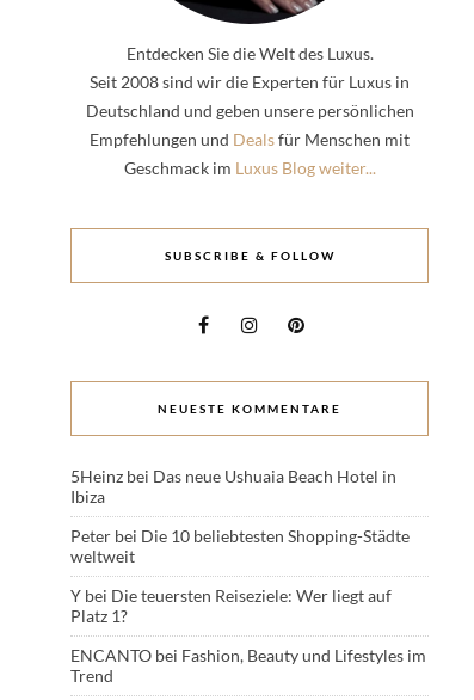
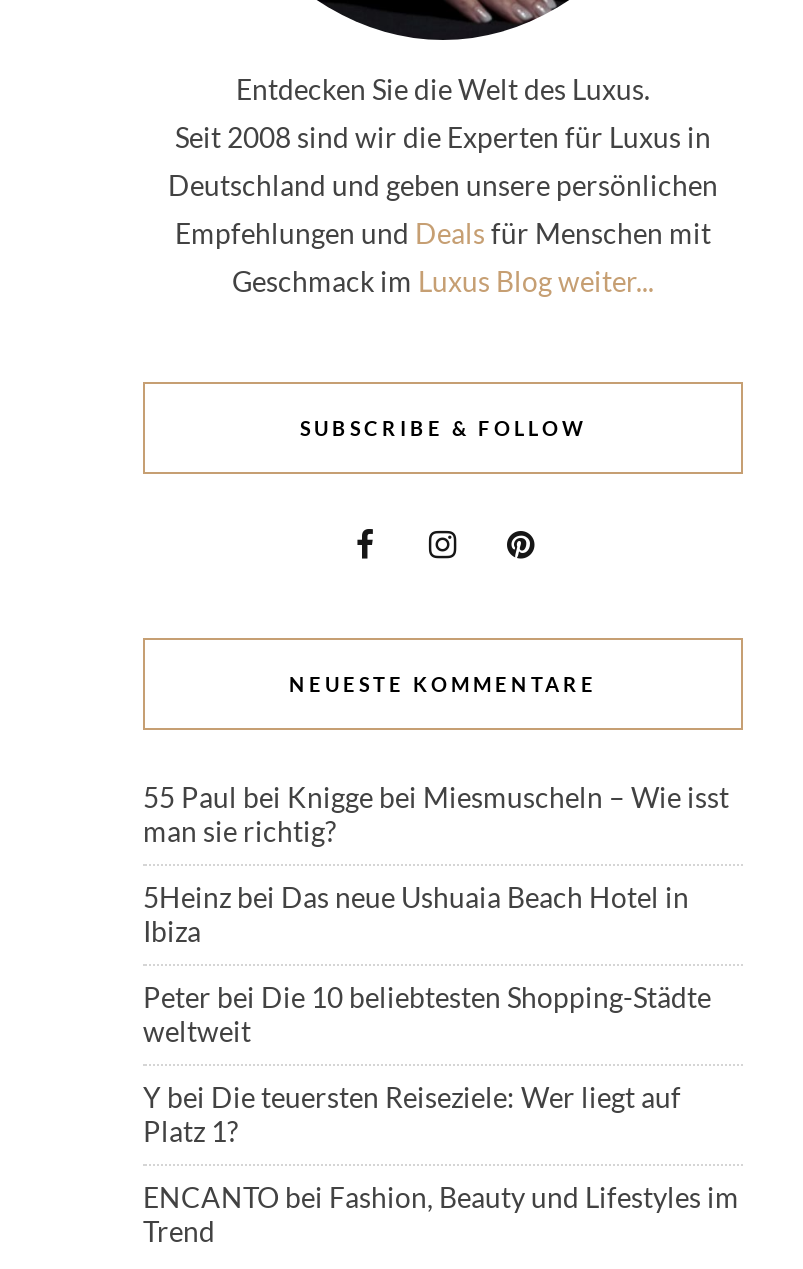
+ 55 Paul bei Knigge bei Miesmuscheln – Wie isst
+ man sie richtig?
